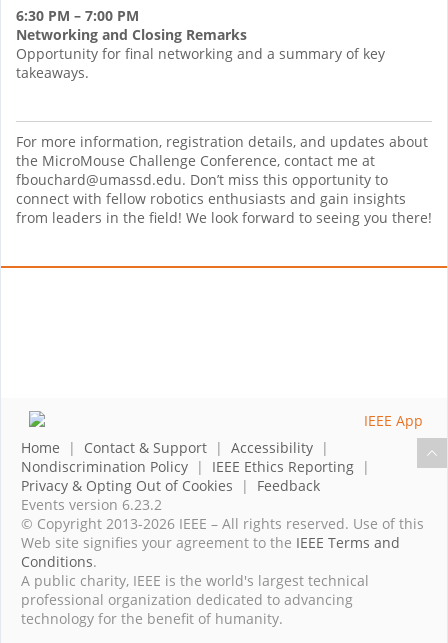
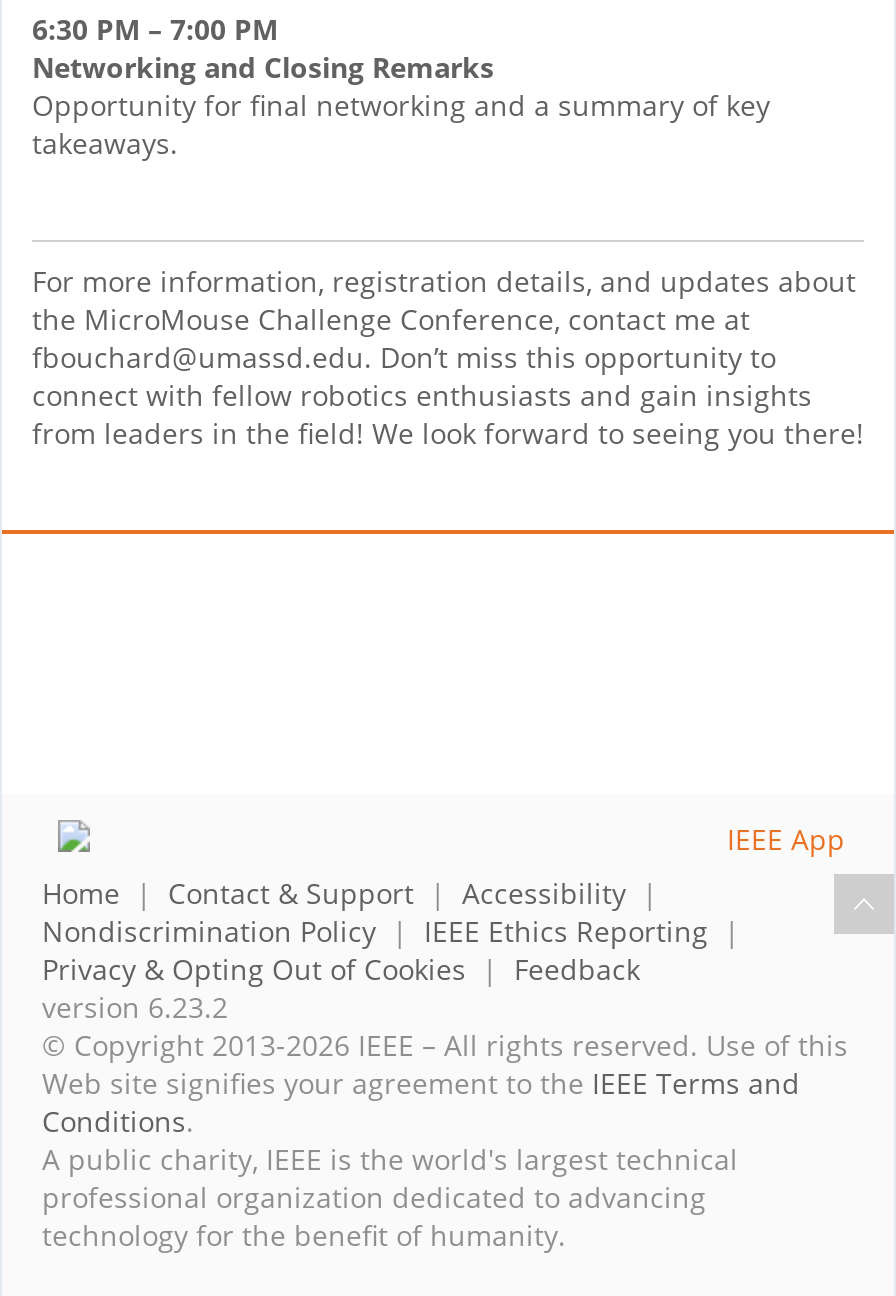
- Events version 6.23.2
+ version 6.23.2
